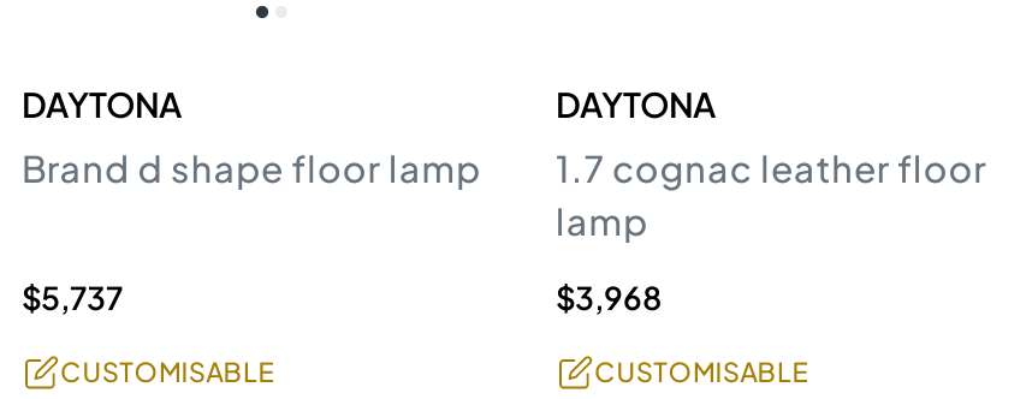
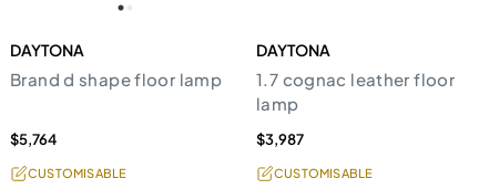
- $5,737
+ $5,764

- $3,968
+ $3,987
